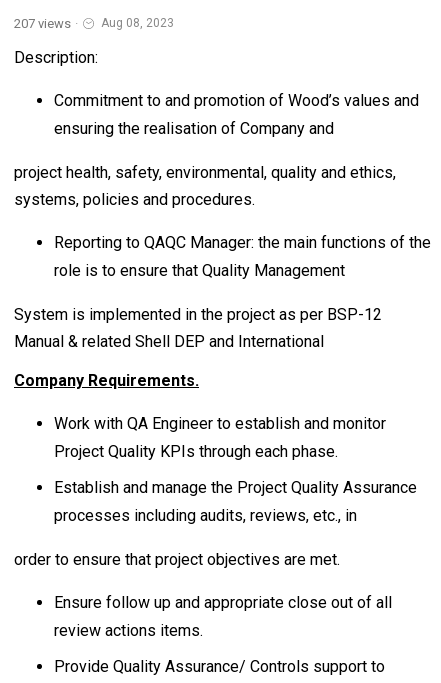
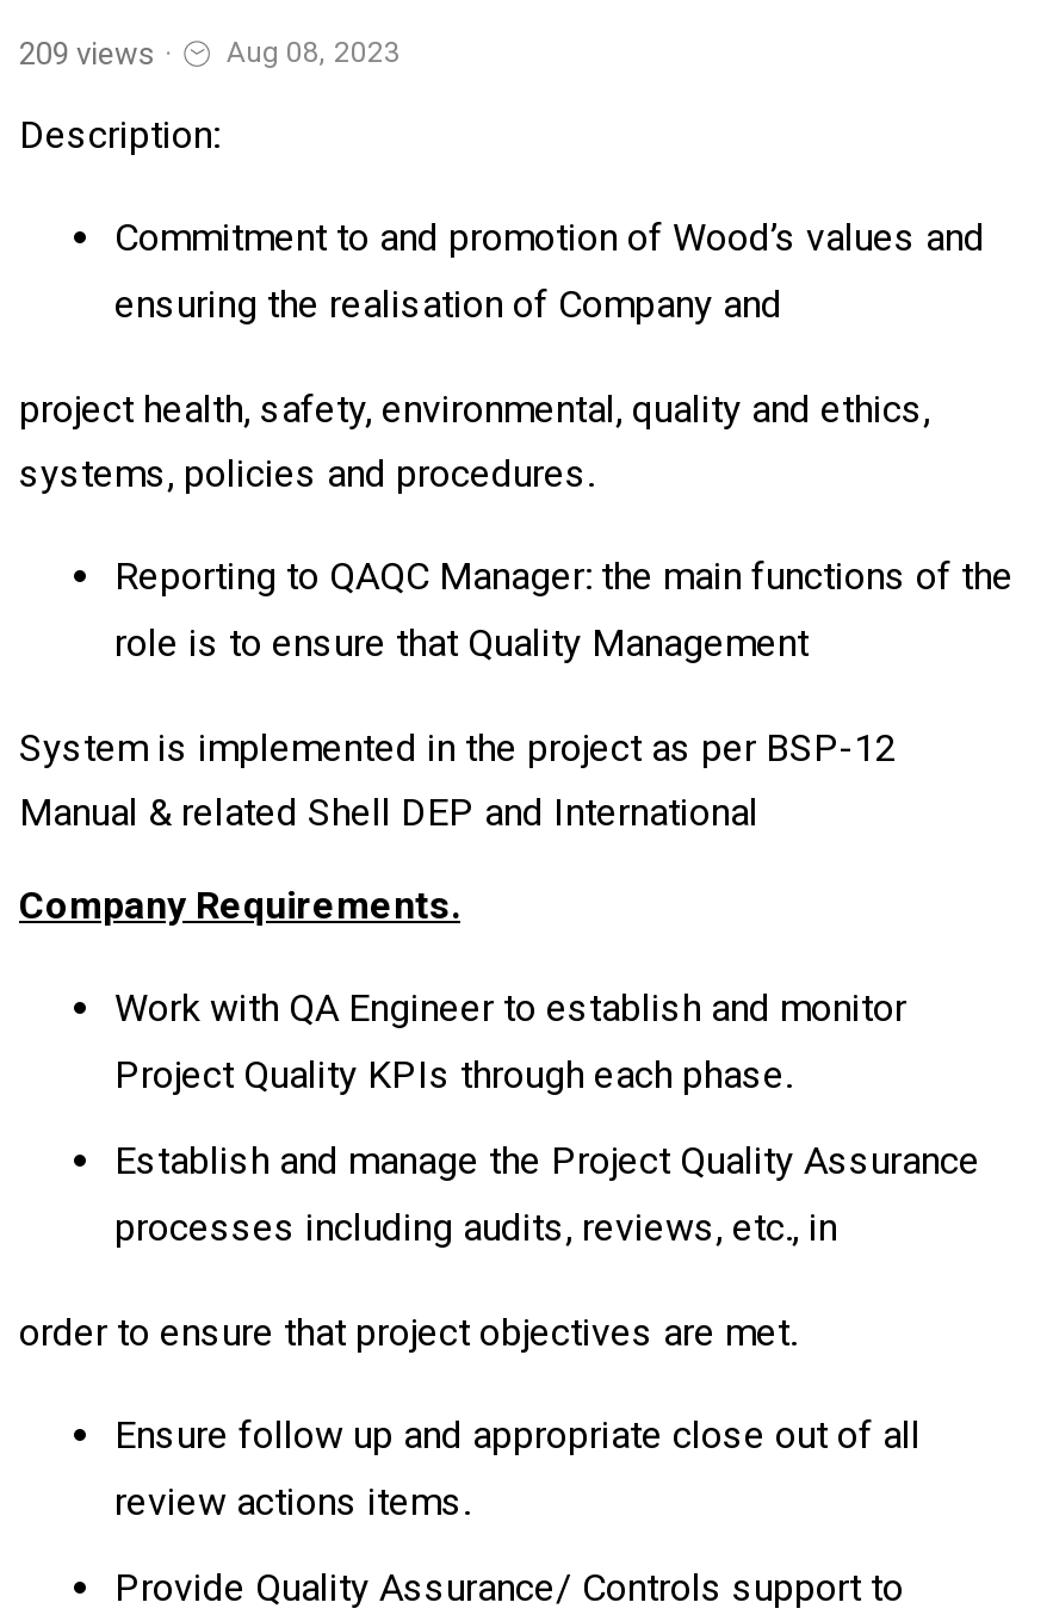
- 207 views · Aug 08, 2023
+ 209 views · Aug 08, 2023
